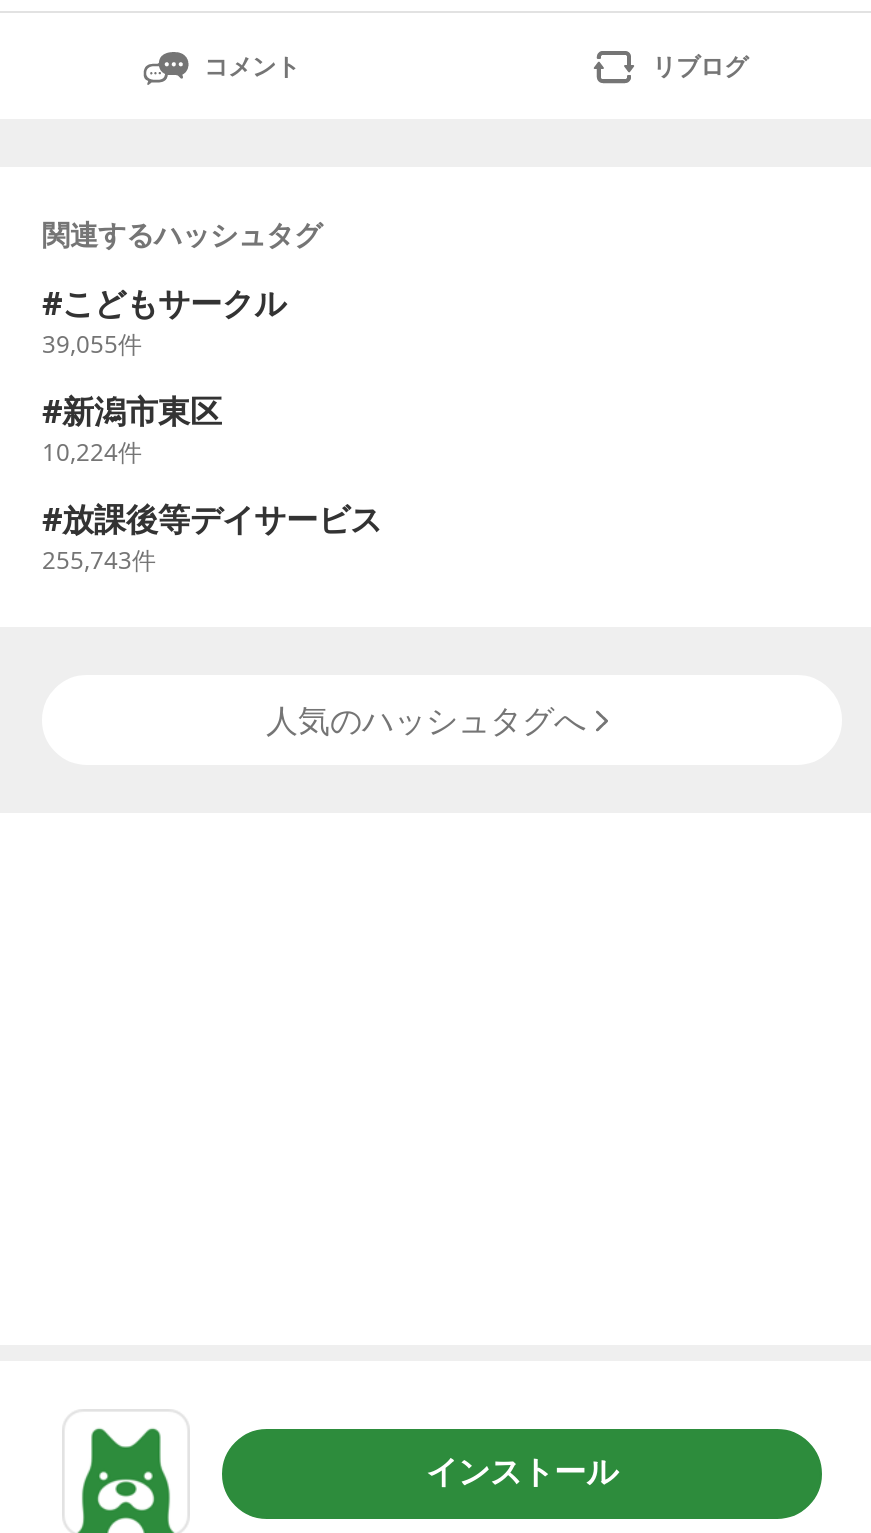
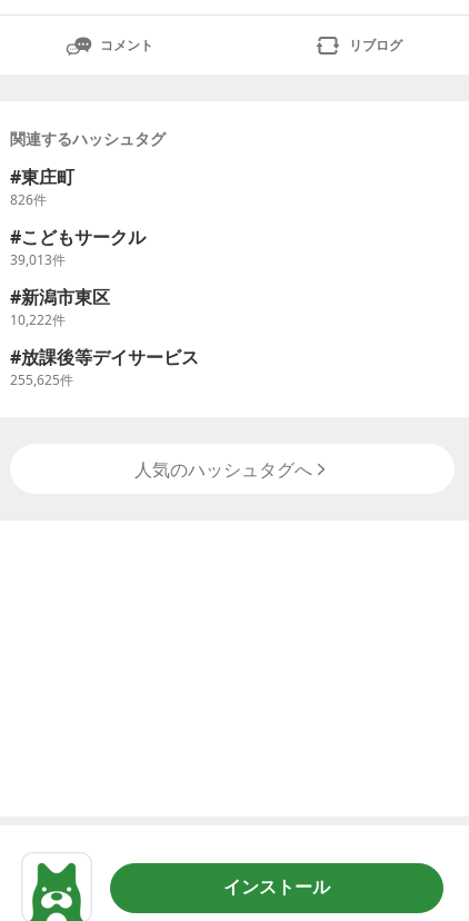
+ 東庄町
+ 826件

- 39,055件
+ 39,013件

- 10,224件
+ 10,222件

- 255,743件
+ 255,625件
